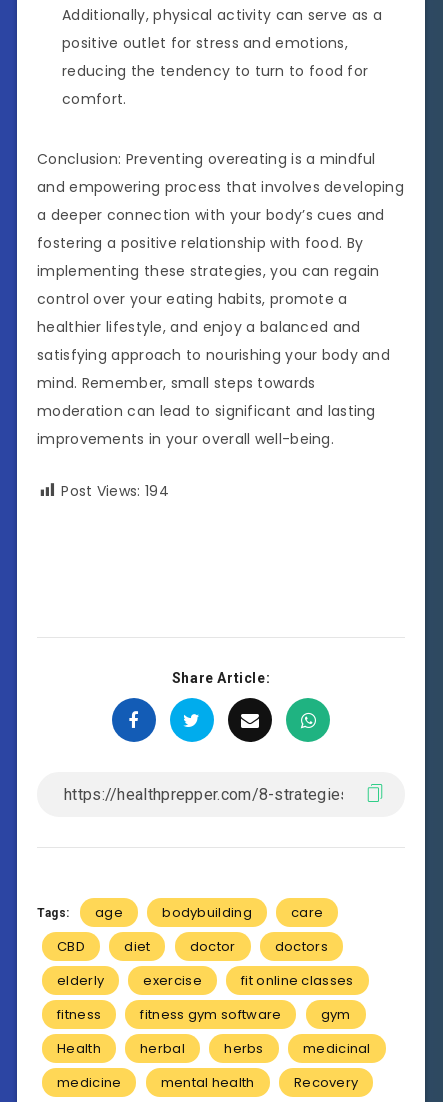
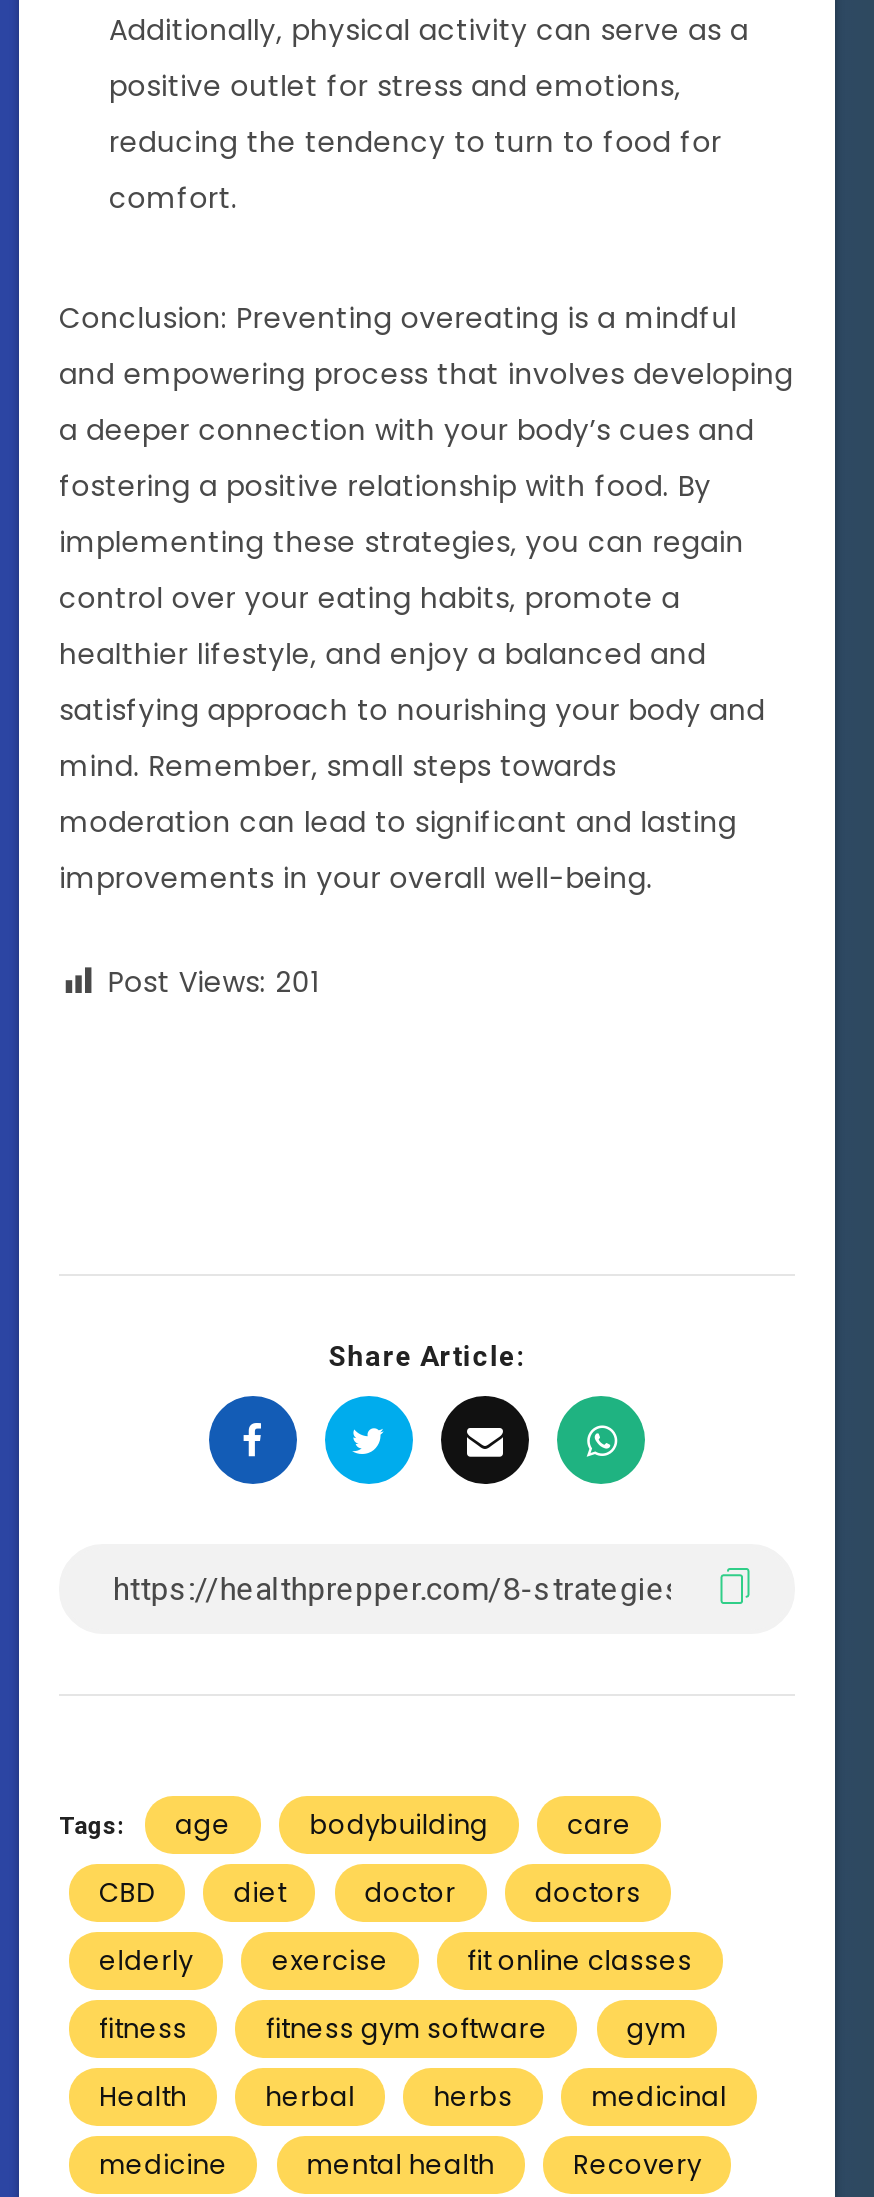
- Post Views: 194
+ Post Views: 201
